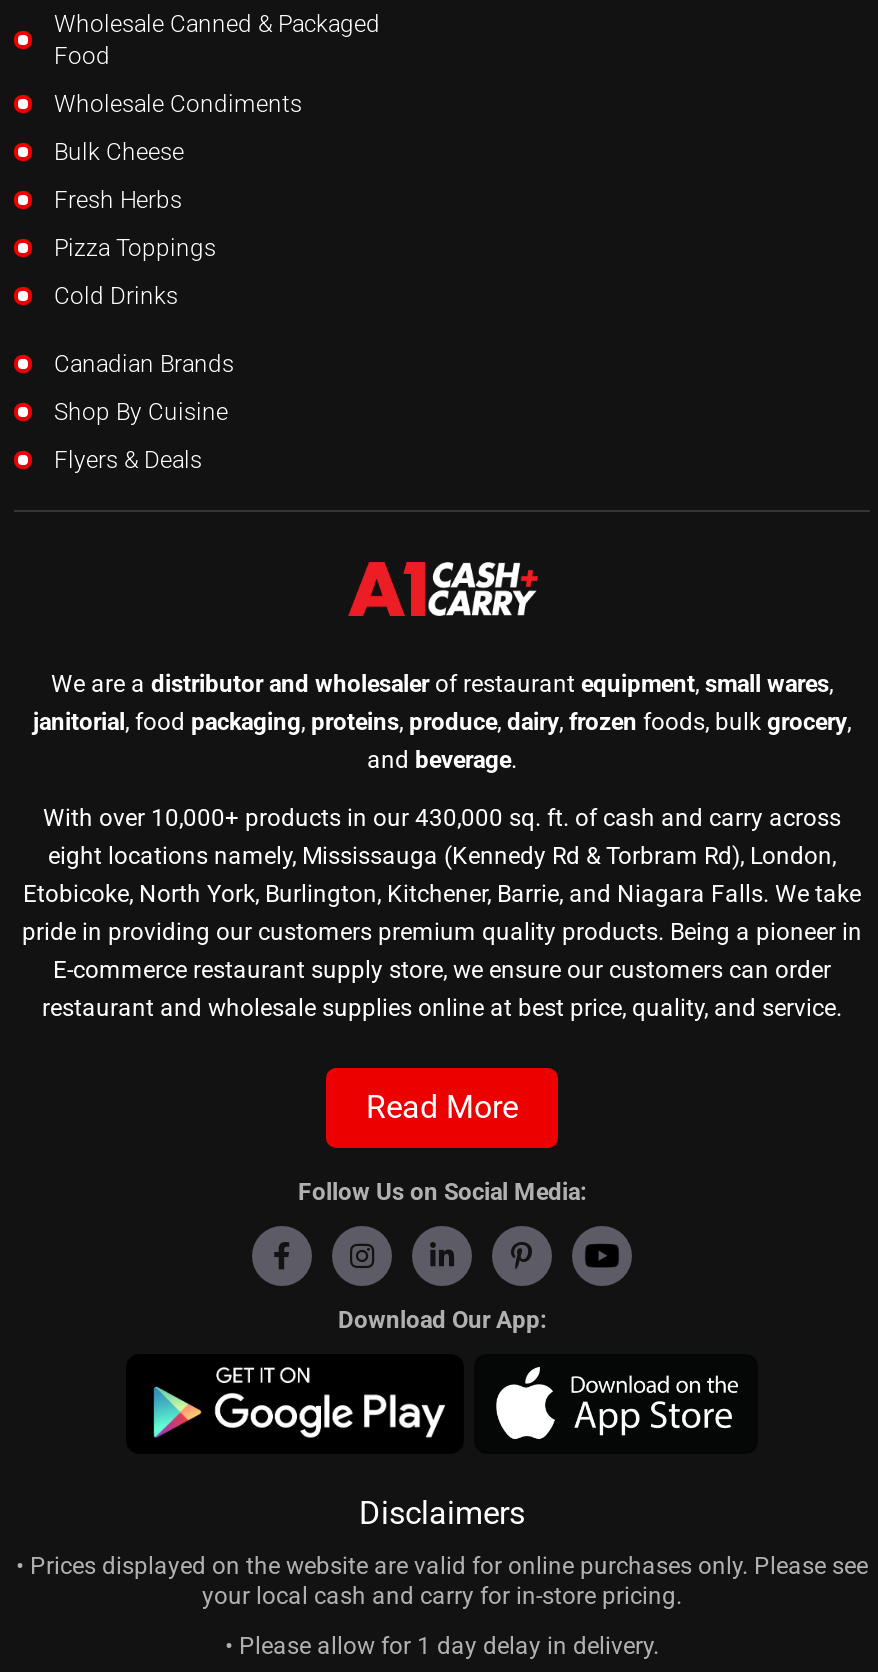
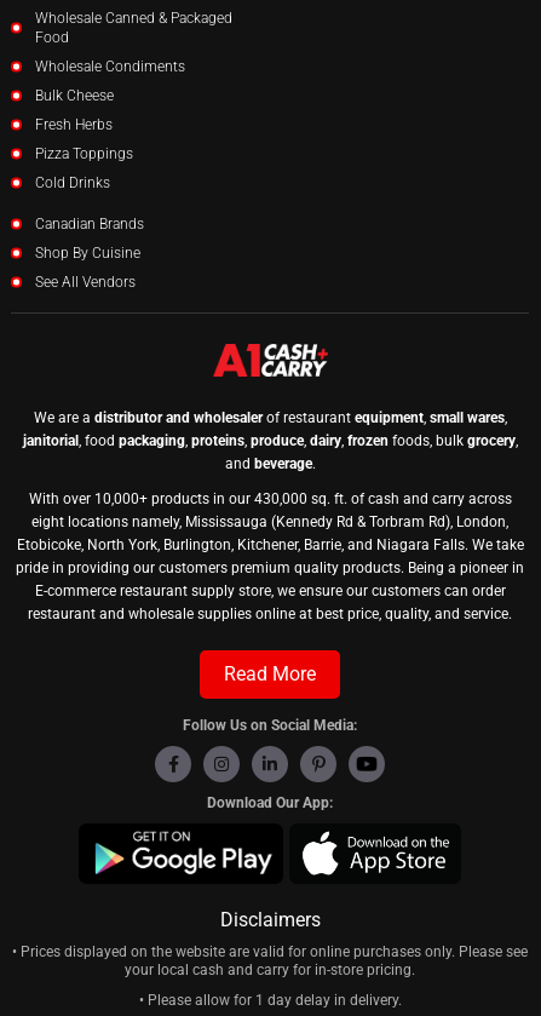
- Flyers & Deals
+ See All Vendors
